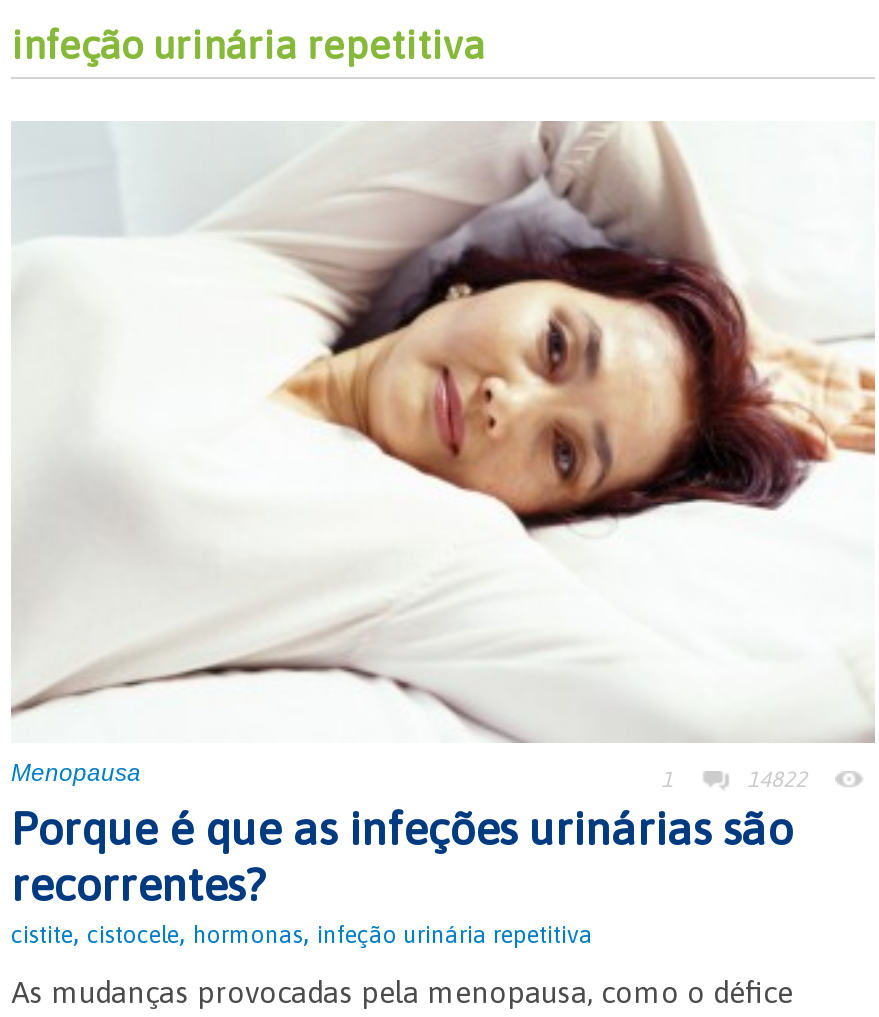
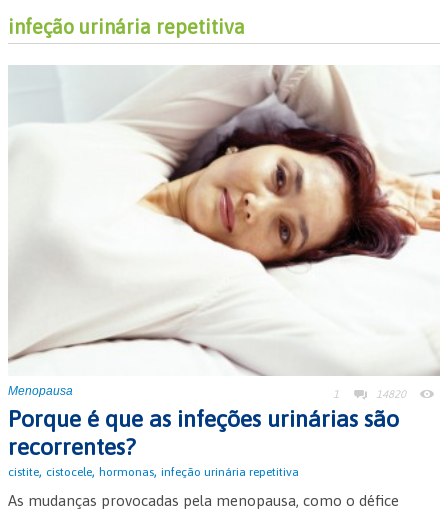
- 14822
+ 14820
